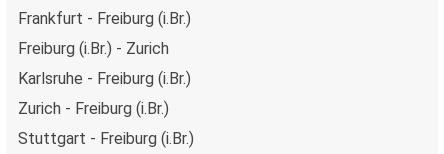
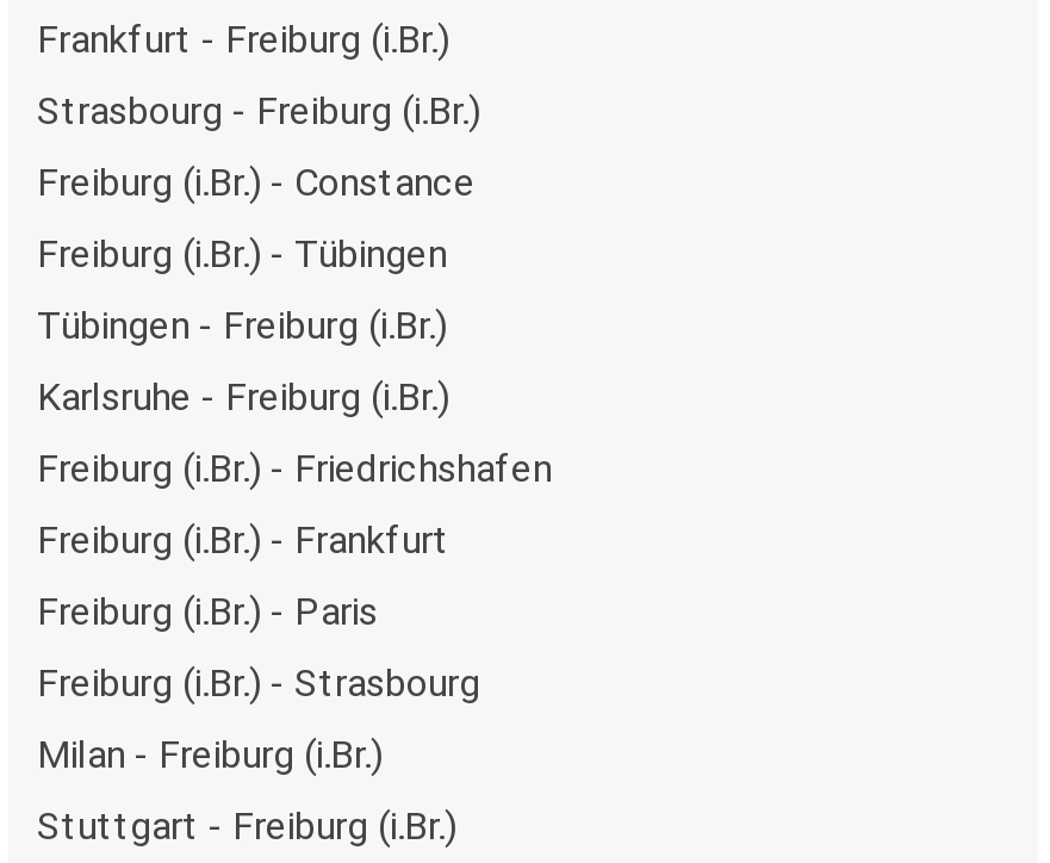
- Freiburg (i.Br.) - Zurich
+ Strasbourg - Freiburg (i.Br.)
+ Freiburg (i.Br.) - Constance
+ Freiburg (i.Br.) - Tübingen
+ Tübingen - Freiburg (i.Br.)

- Zurich - Freiburg (i.Br.)
+ Freiburg (i.Br.) - Friedrichshafen
+ Freiburg (i.Br.) - Frankfurt
+ Freiburg (i.Br.) - Paris
+ Freiburg (i.Br.) - Strasbourg
+ Milan - Freiburg (i.Br.)
